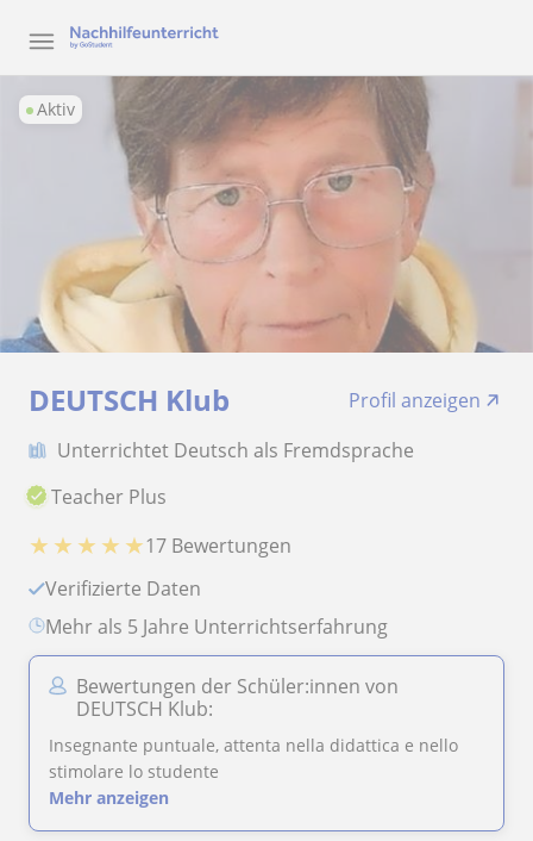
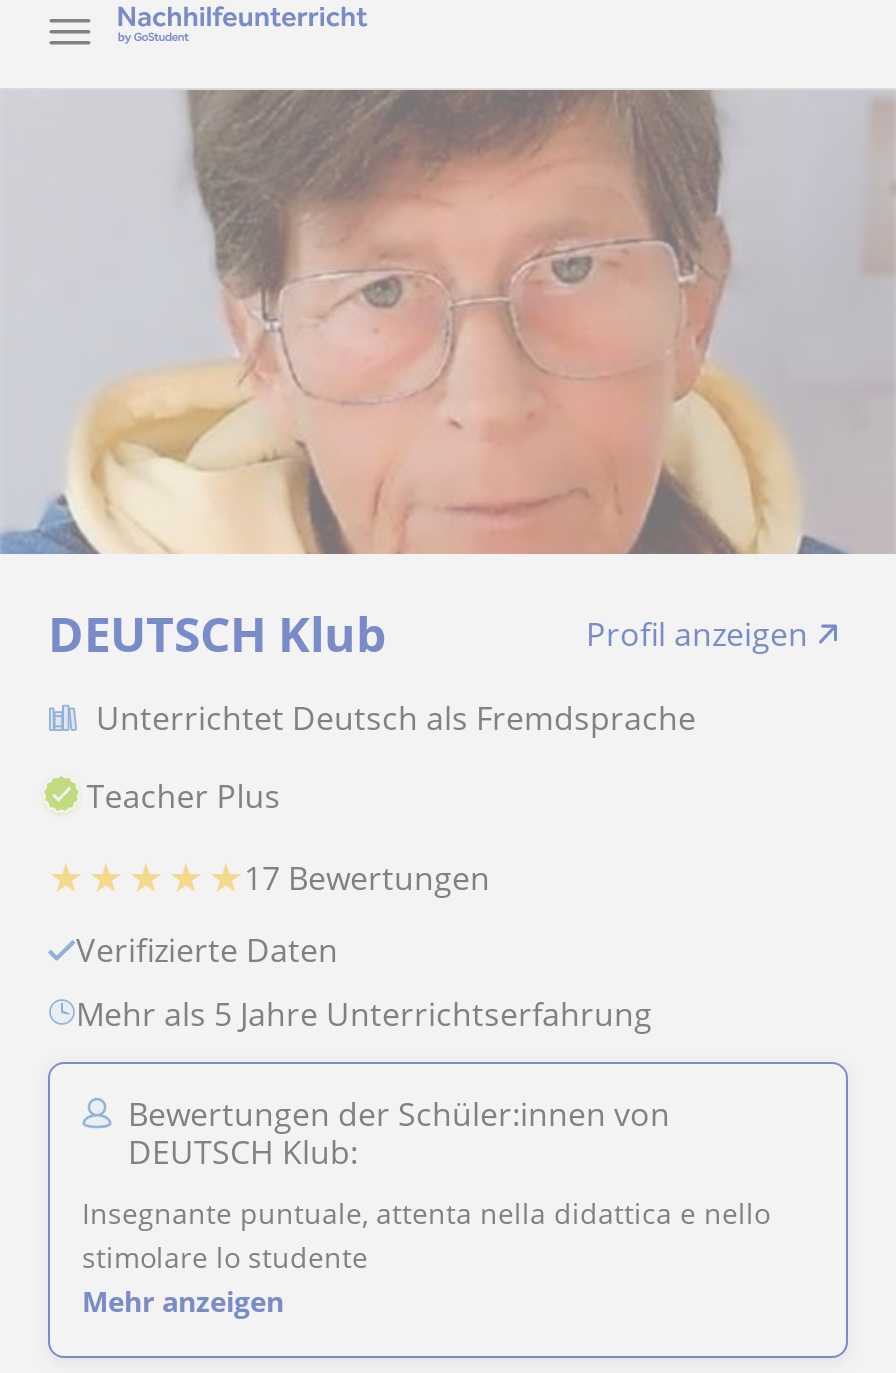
- Aktiv
